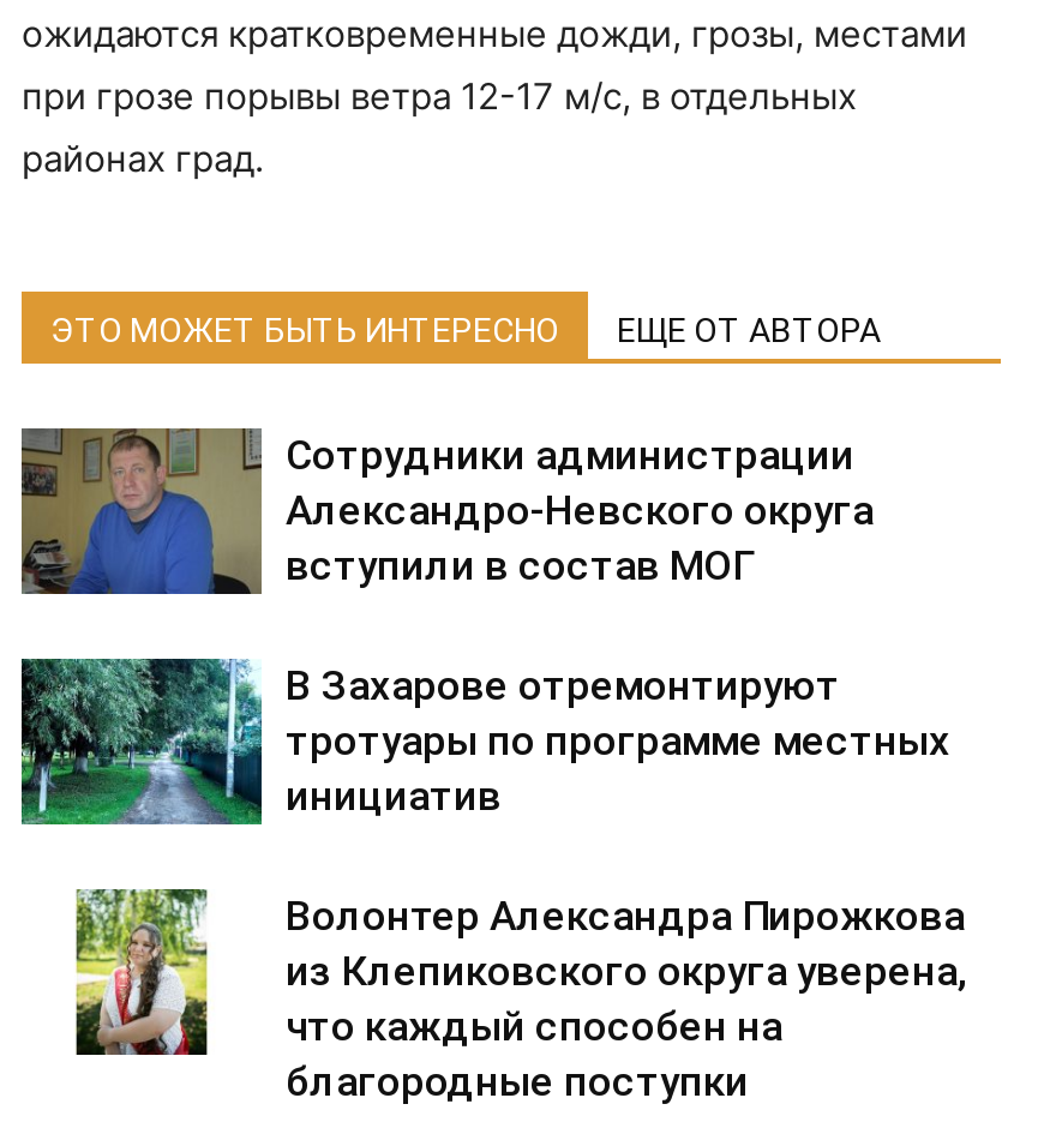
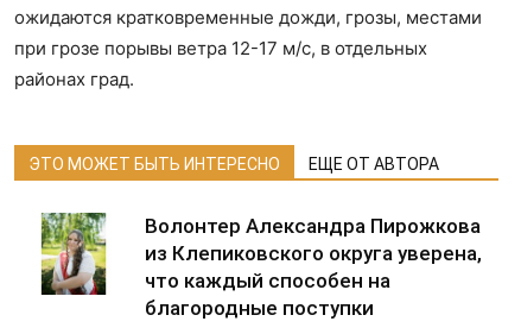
- [image]
- Сотрудники администрации
- Александро-Невского округа
- вступили в состав МОГ
- В Захарове отремонтируют
- тротуары по программе местных
- инициатив

- [image]
